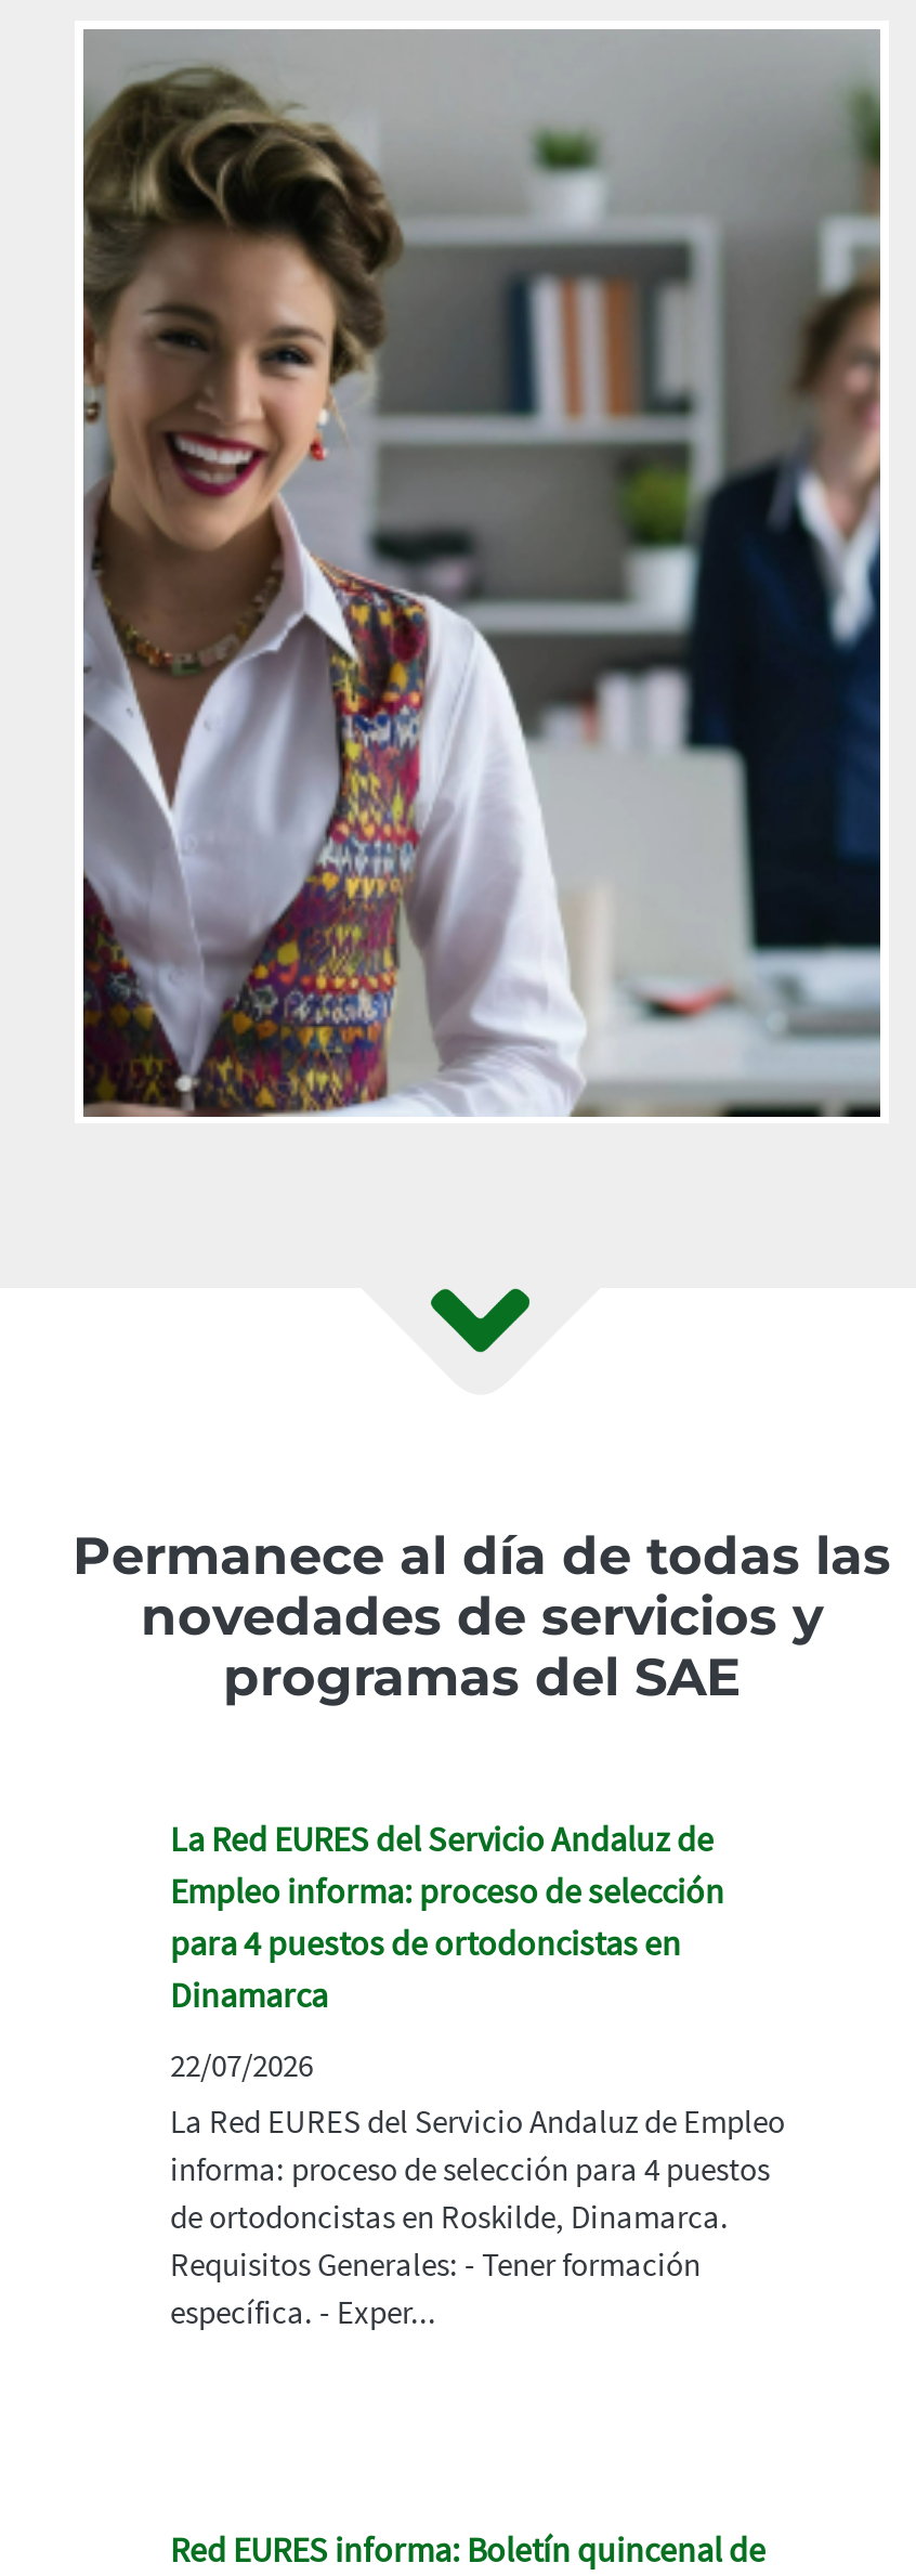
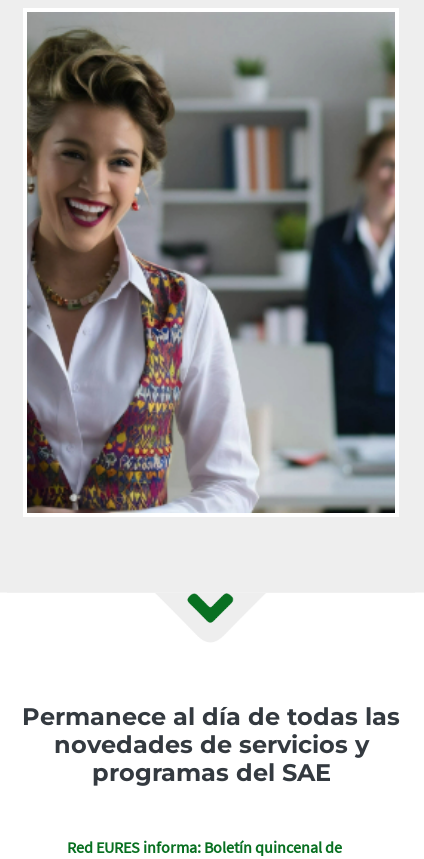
- La Red EURES del Servicio Andaluz de
- Empleo informa: proceso de selección
- para 4 puestos de ortodoncistas en
- Dinamarca
- 22/07/2026
- La Red EURES del Servicio Andaluz de Empleo
- informa: proceso de selección para 4 puestos
- de ortodoncistas en Roskilde, Dinamarca.
- Requisitos Generales: - Tener formación
- específica. - Exper...
